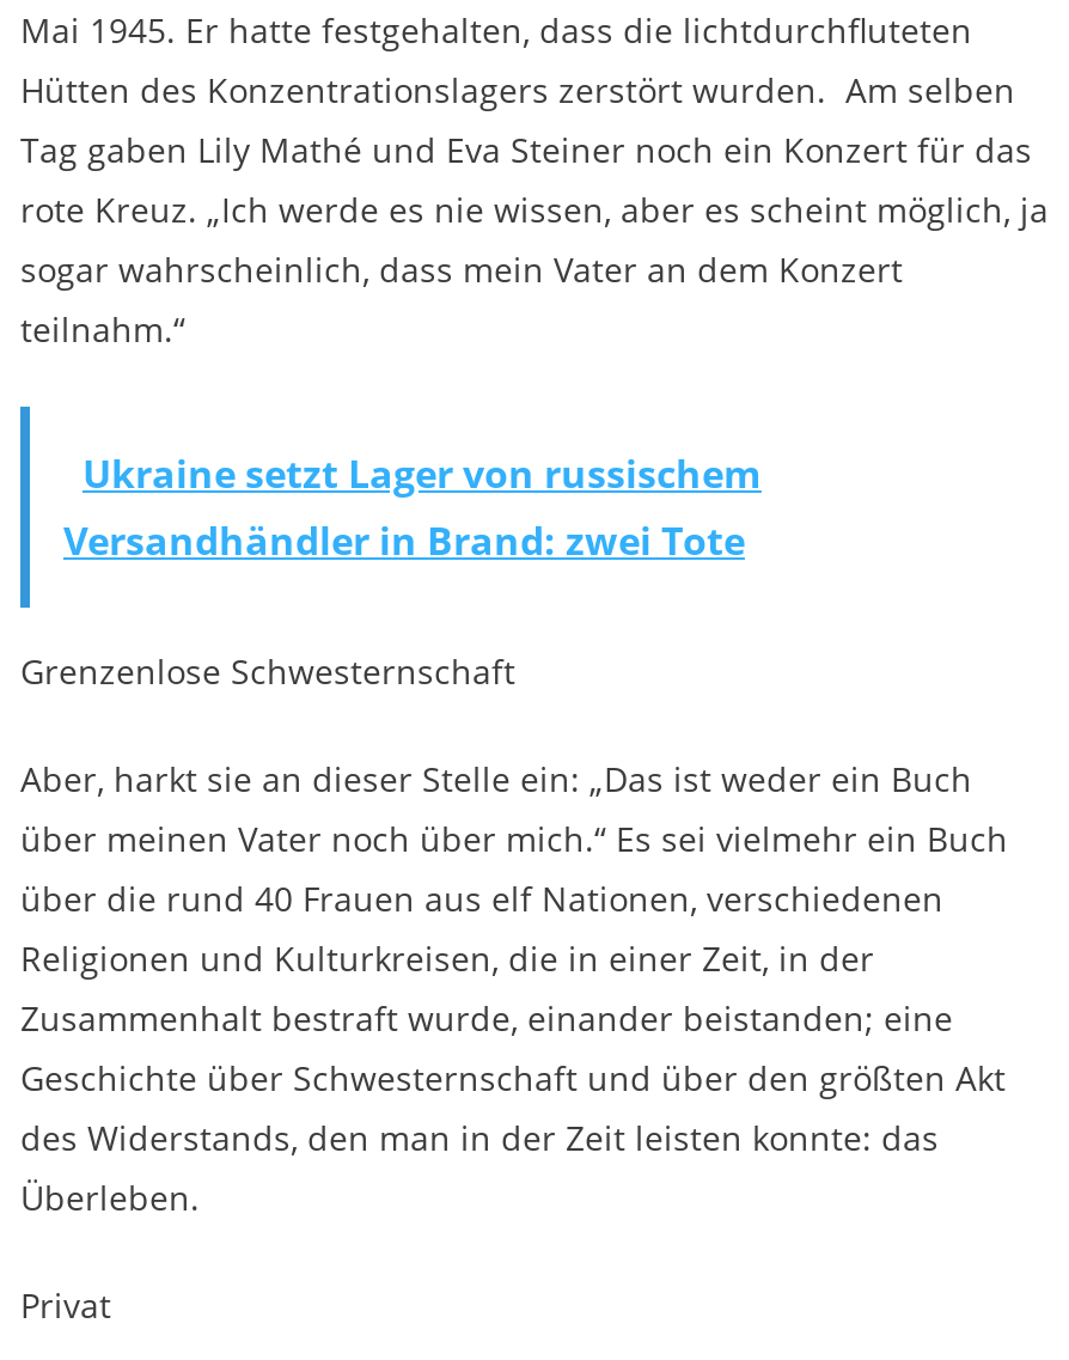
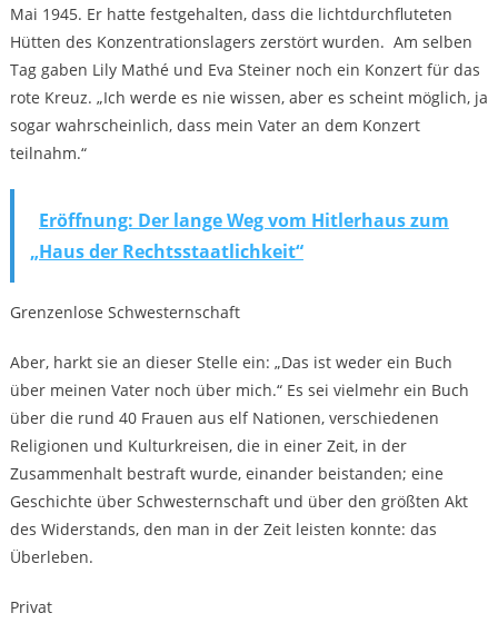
- Ukraine setzt Lager von russischem
- Versandhändler in Brand: zwei Tote
+ Eröffnung: Der lange Weg vom Hitlerhaus zum
+ „Haus der Rechtsstaatlichkeit“
